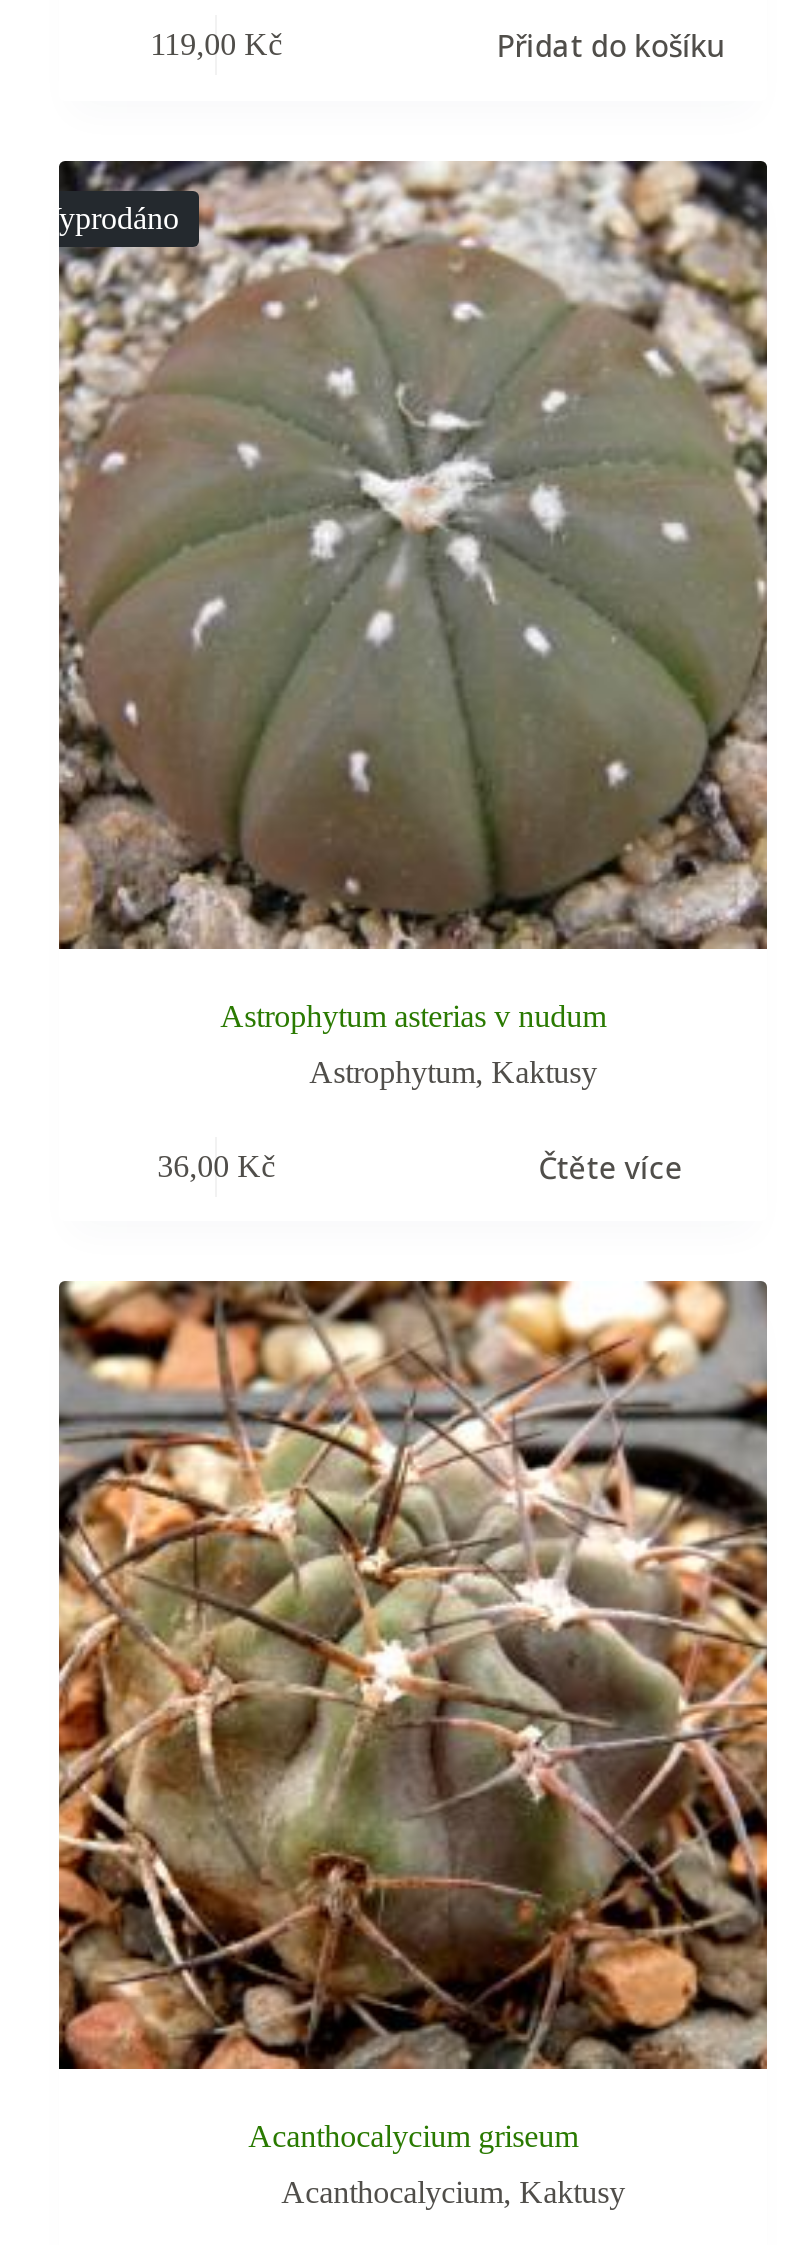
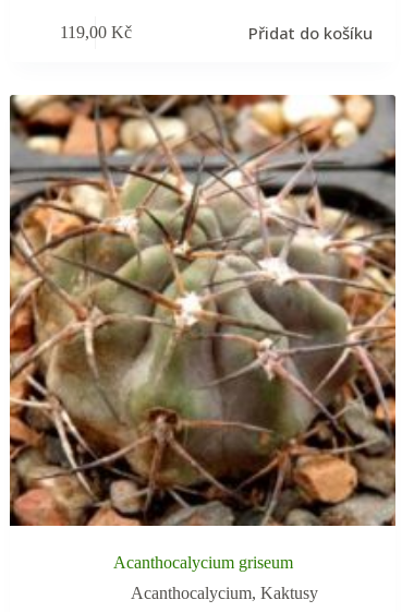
- [image]
- Vyprodáno

- Astrophytum asterias v nudum
- Astrophytum, Kaktusy
- 36,00 Kč
- Čtěte více
